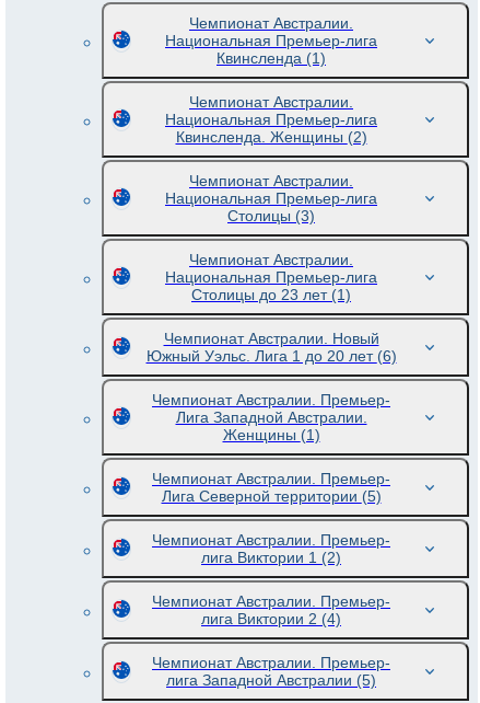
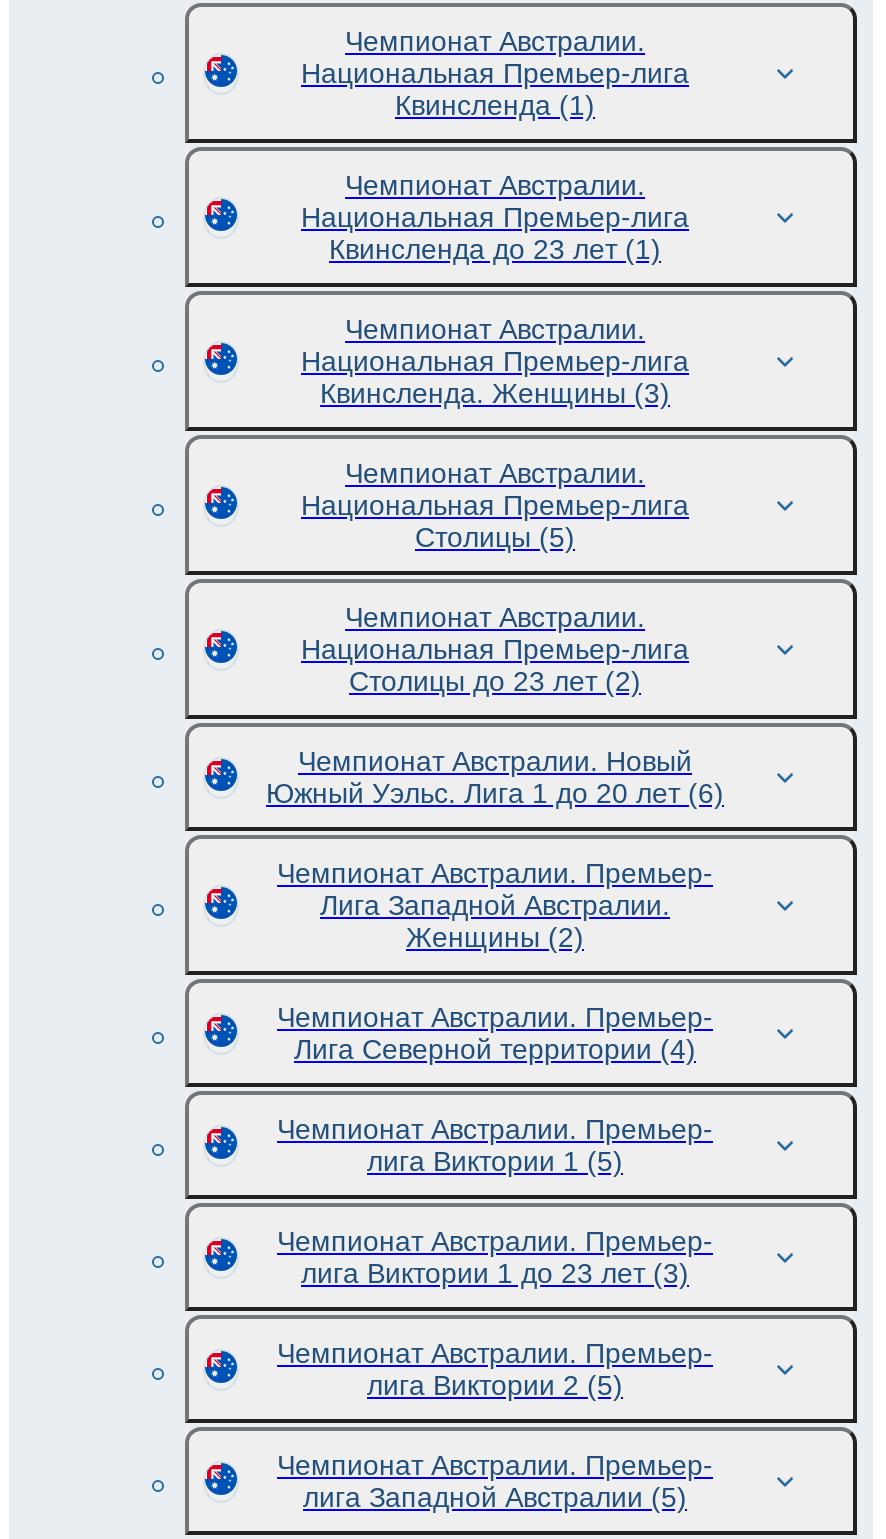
- Квинсленда. Женщины (2)
+ Квинсленда до 23 лет (1)

- Столицы (3)
+ Квинсленда. Женщины (3)

- Столицы до 23 лет (1)
+ Столицы (5)
+ Чемпионат Австралии.
+ Национальная Премьер-лига
+ Столицы до 23 лет (2)

- Женщины (1)
+ Женщины (2)

- Лига Северной территории (5)
+ Лига Северной территории (4)

- лига Виктории 1 (2)
+ лига Виктории 1 (5)

- лига Виктории 2 (4)
+ лига Виктории 1 до 23 лет (3)
+ Чемпионат Австралии. Премьер-
+ лига Виктории 2 (5)
